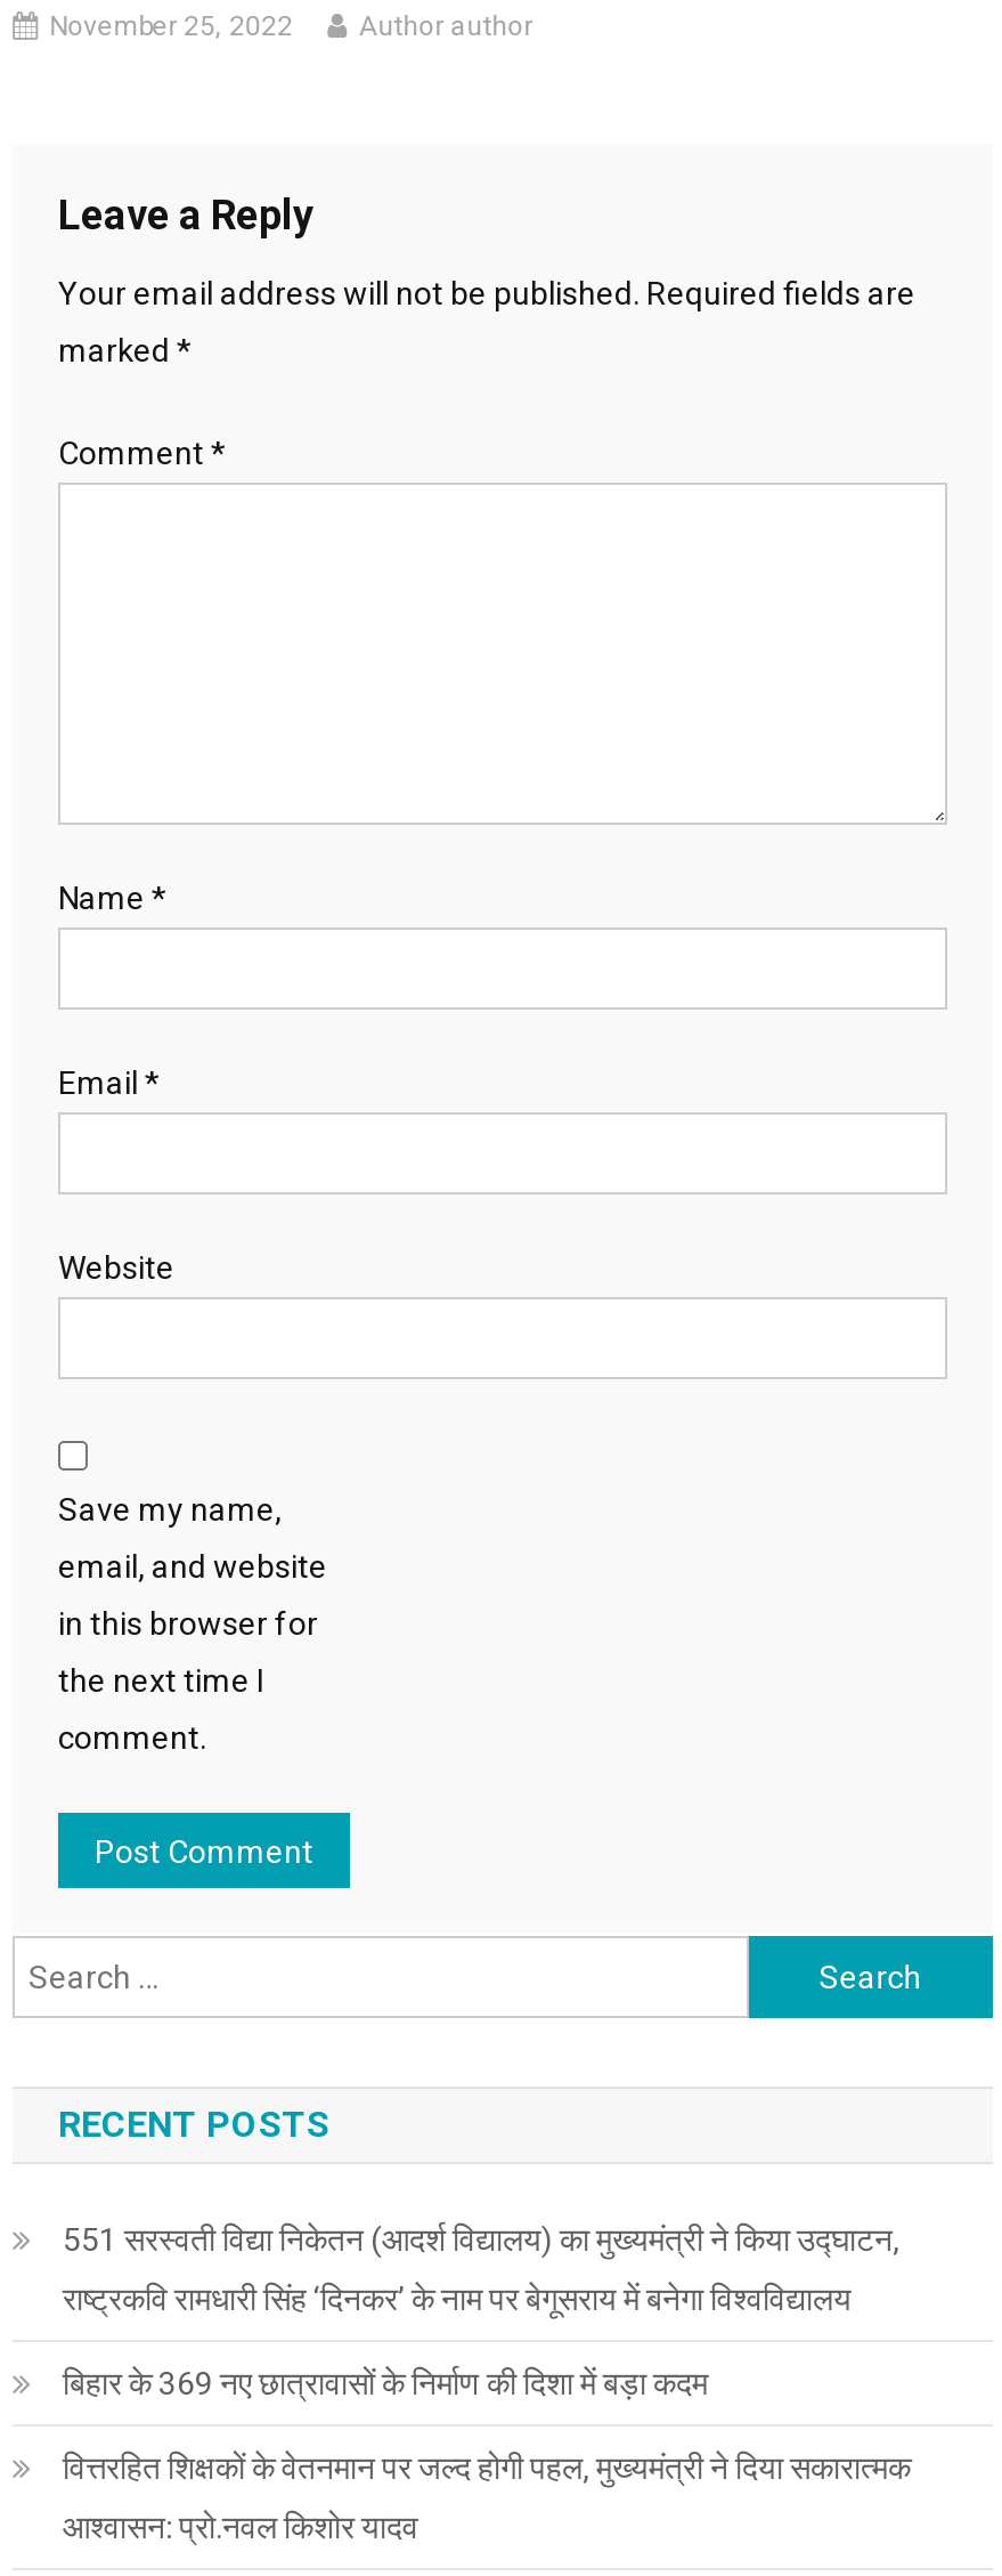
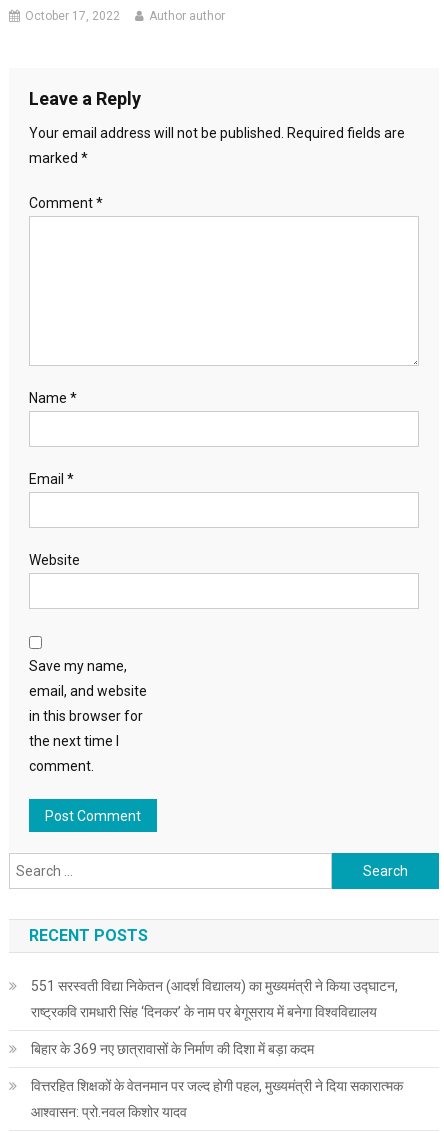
- November 25, 2022
+ October 17, 2022
